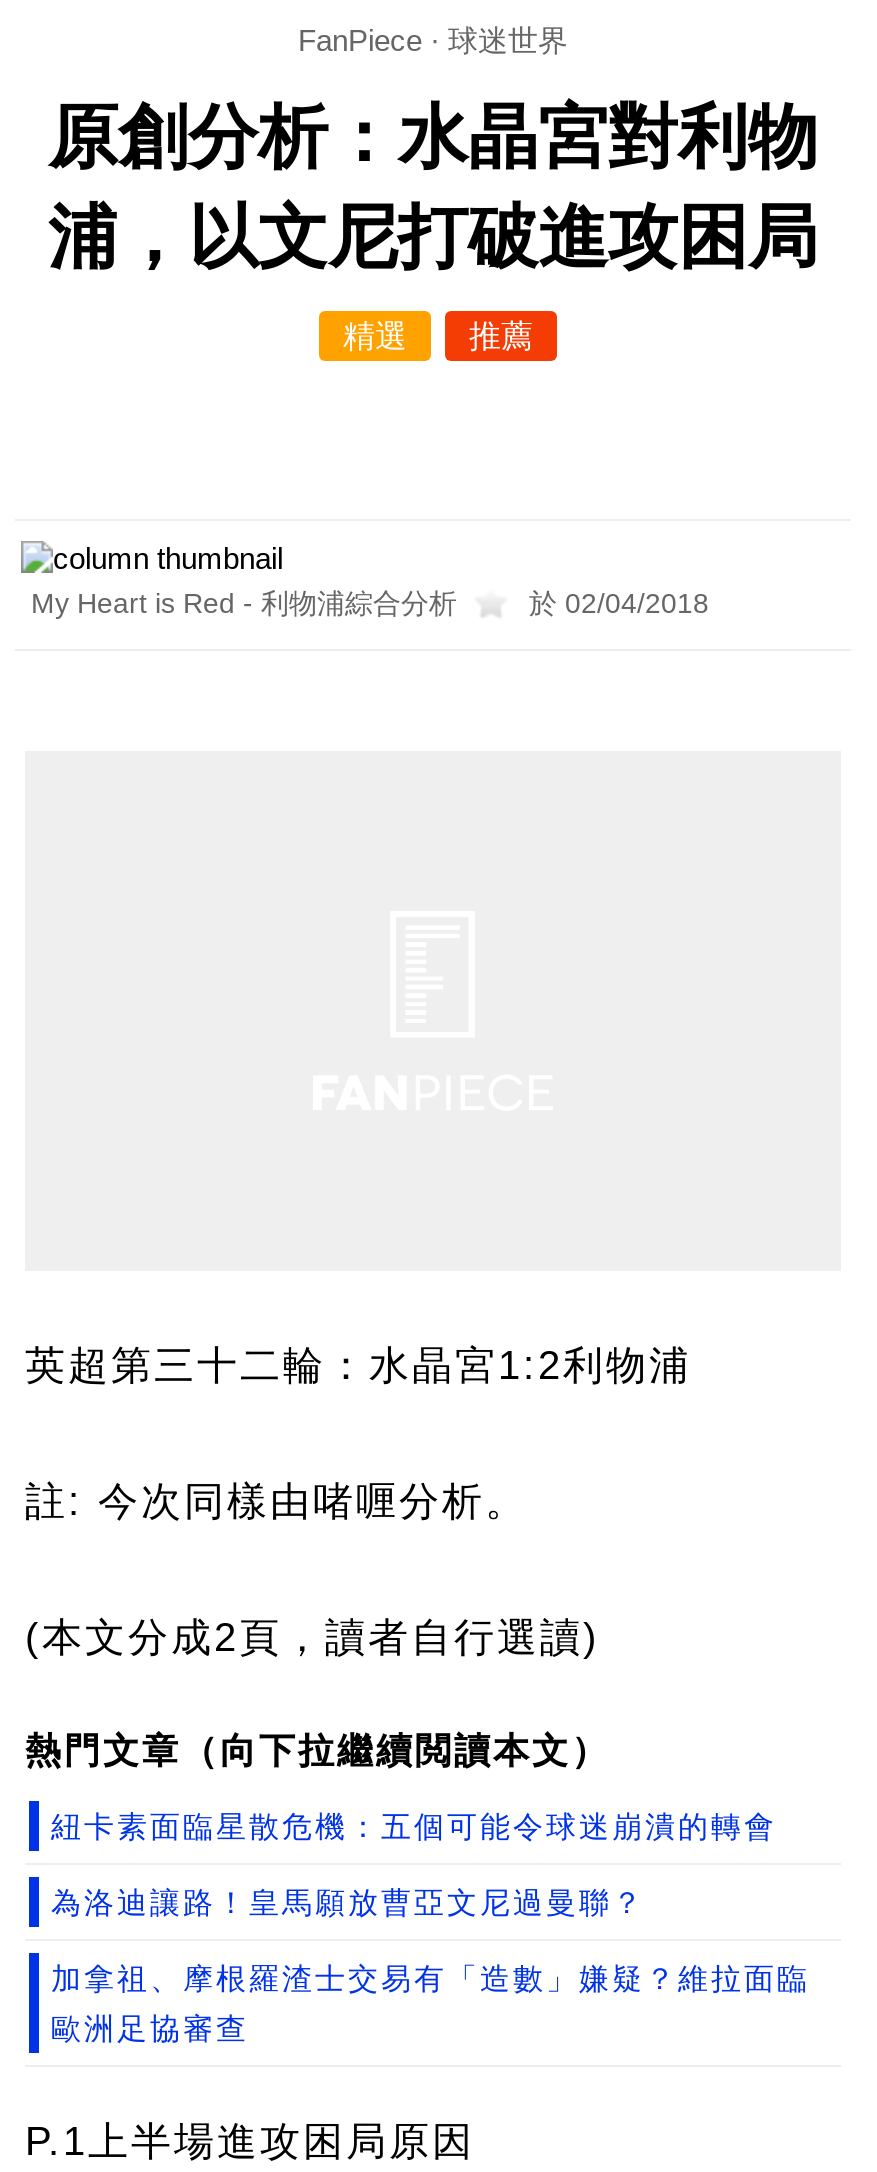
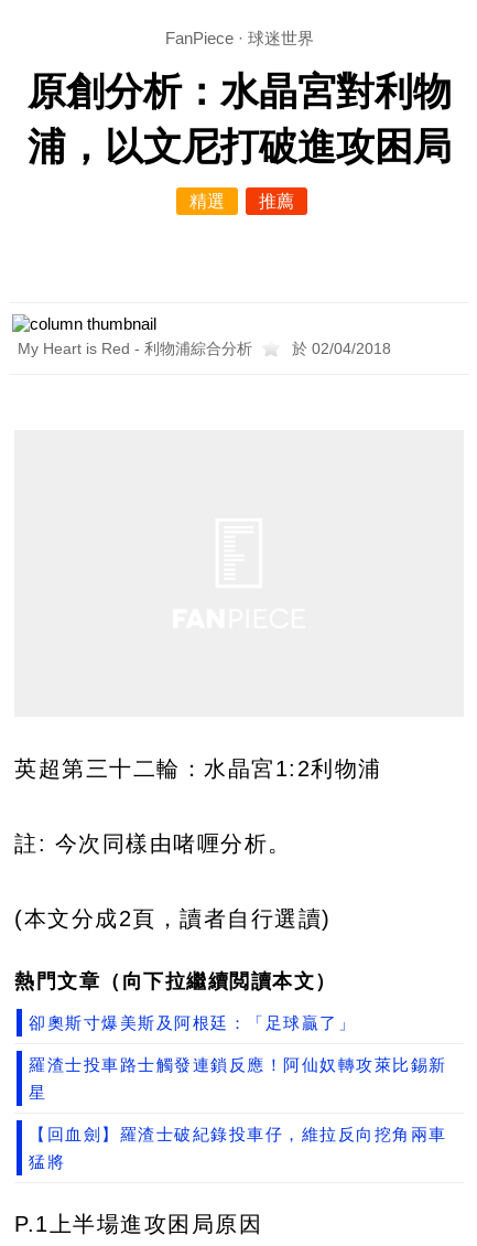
- 紐卡素面臨星散危機：五個可能令球迷崩潰的轉會
- 為洛迪讓路！皇馬願放曹亞文尼過曼聯？
- 加拿祖、摩根羅渣士交易有「造數」嫌疑？維拉面臨
- 歐洲足協審查
+ 卻奧斯寸爆美斯及阿根廷：「足球贏了」
+ 羅渣士投車路士觸發連鎖反應！阿仙奴轉攻萊比錫新
+ 星
+ 【回血劍】羅渣士破紀錄投車仔，維拉反向挖角兩車
+ 猛將
